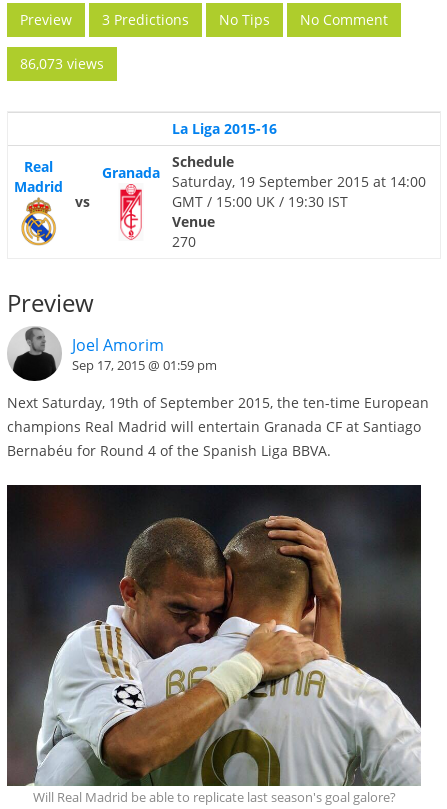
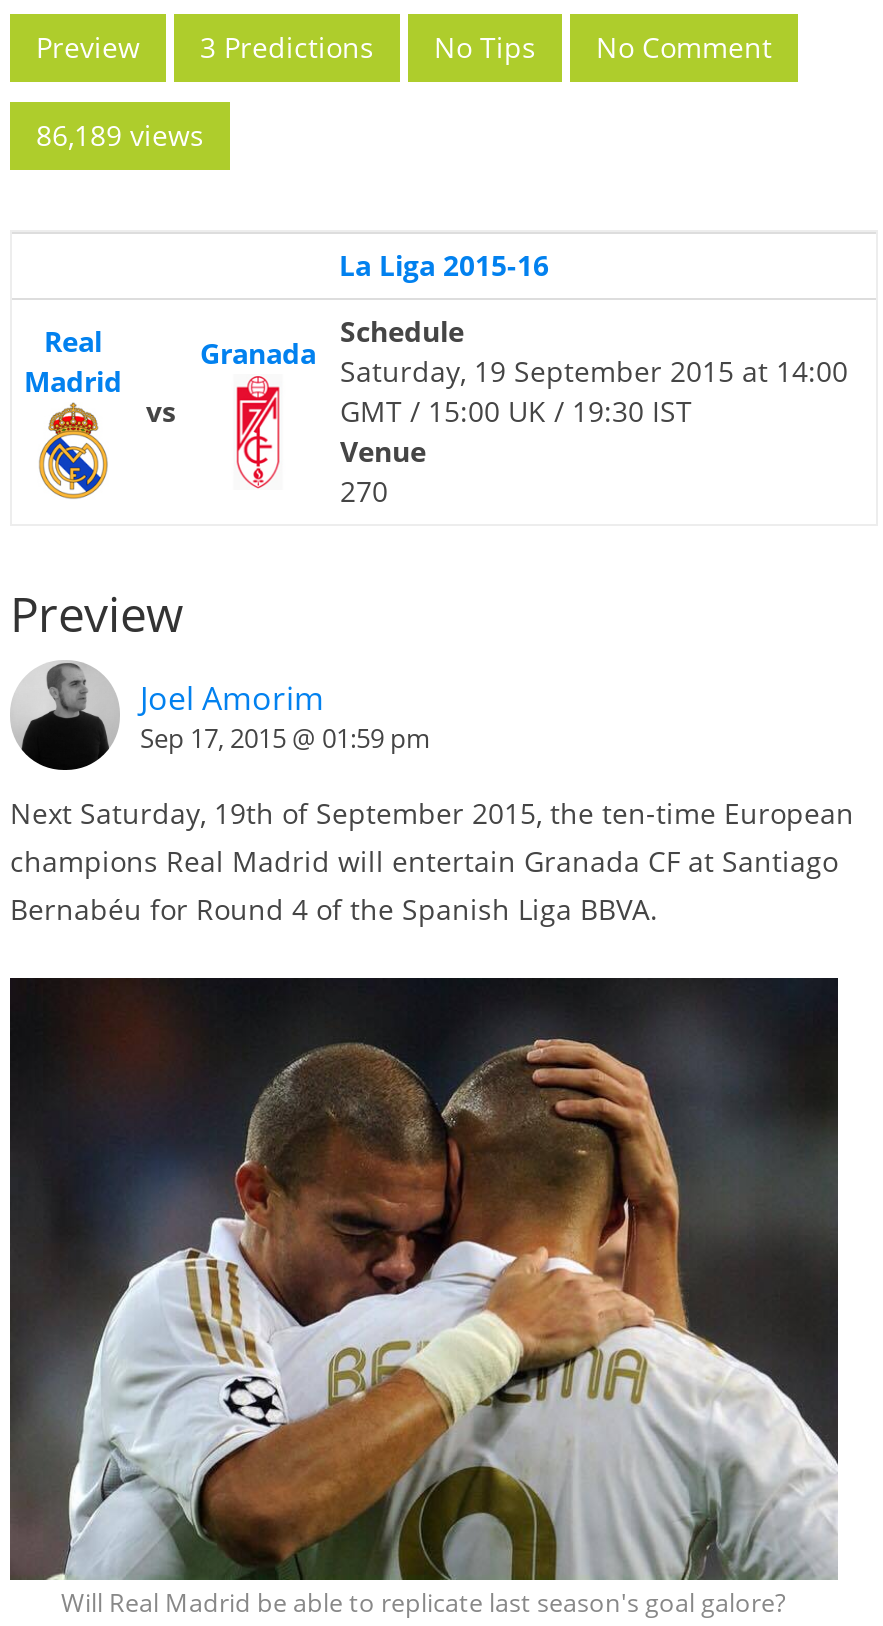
- 86,073 views
+ 86,189 views
